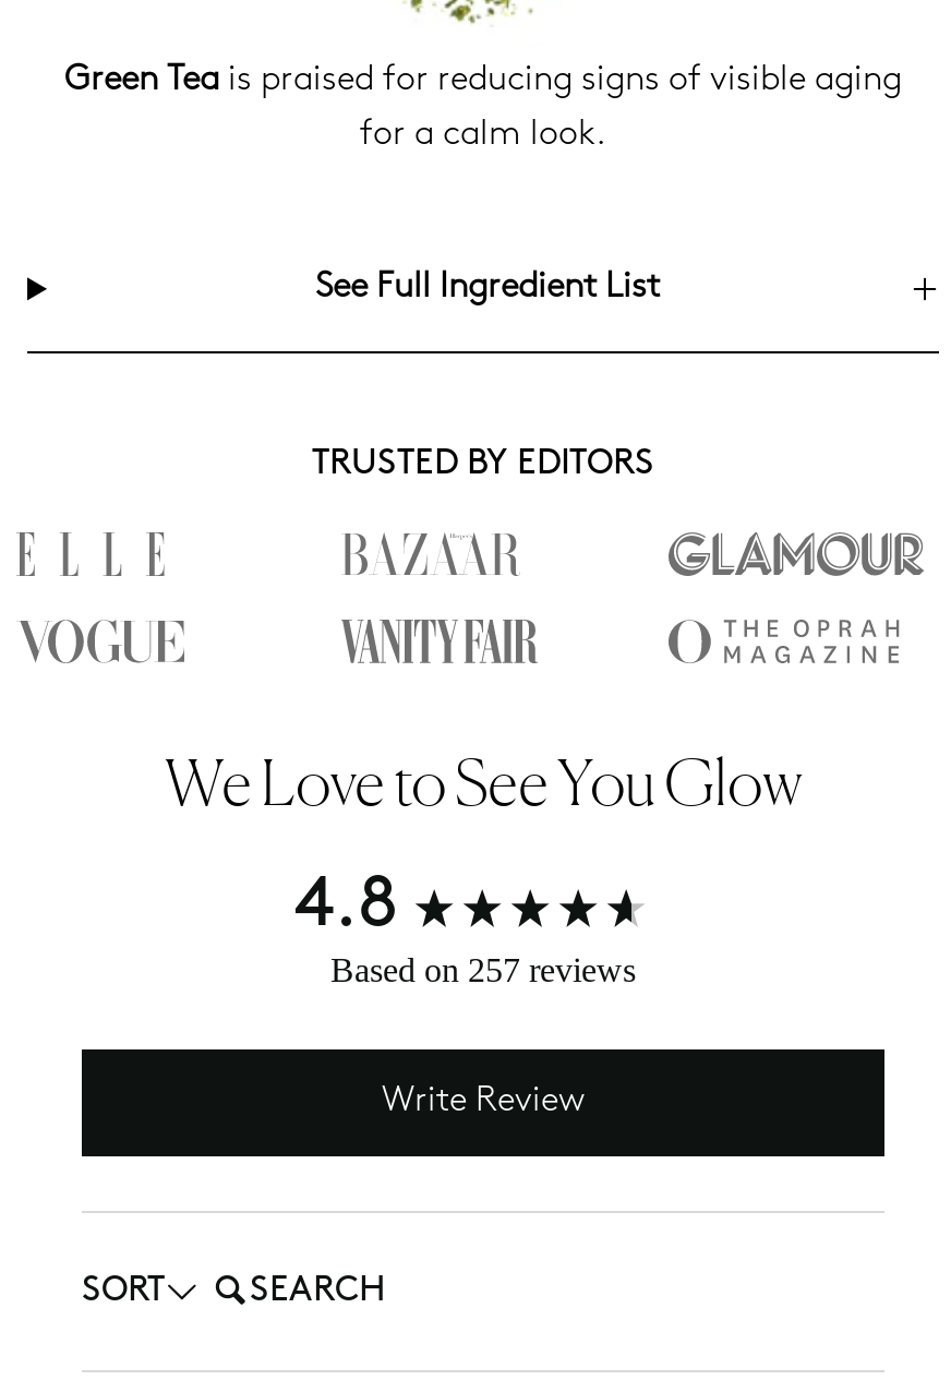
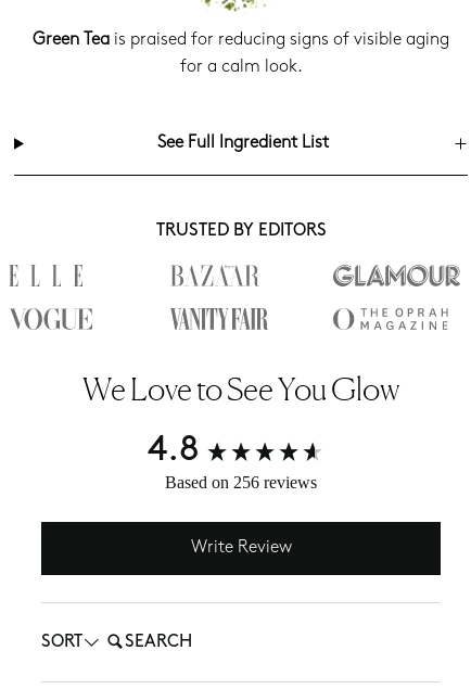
- Based on 257 reviews
+ Based on 256 reviews
